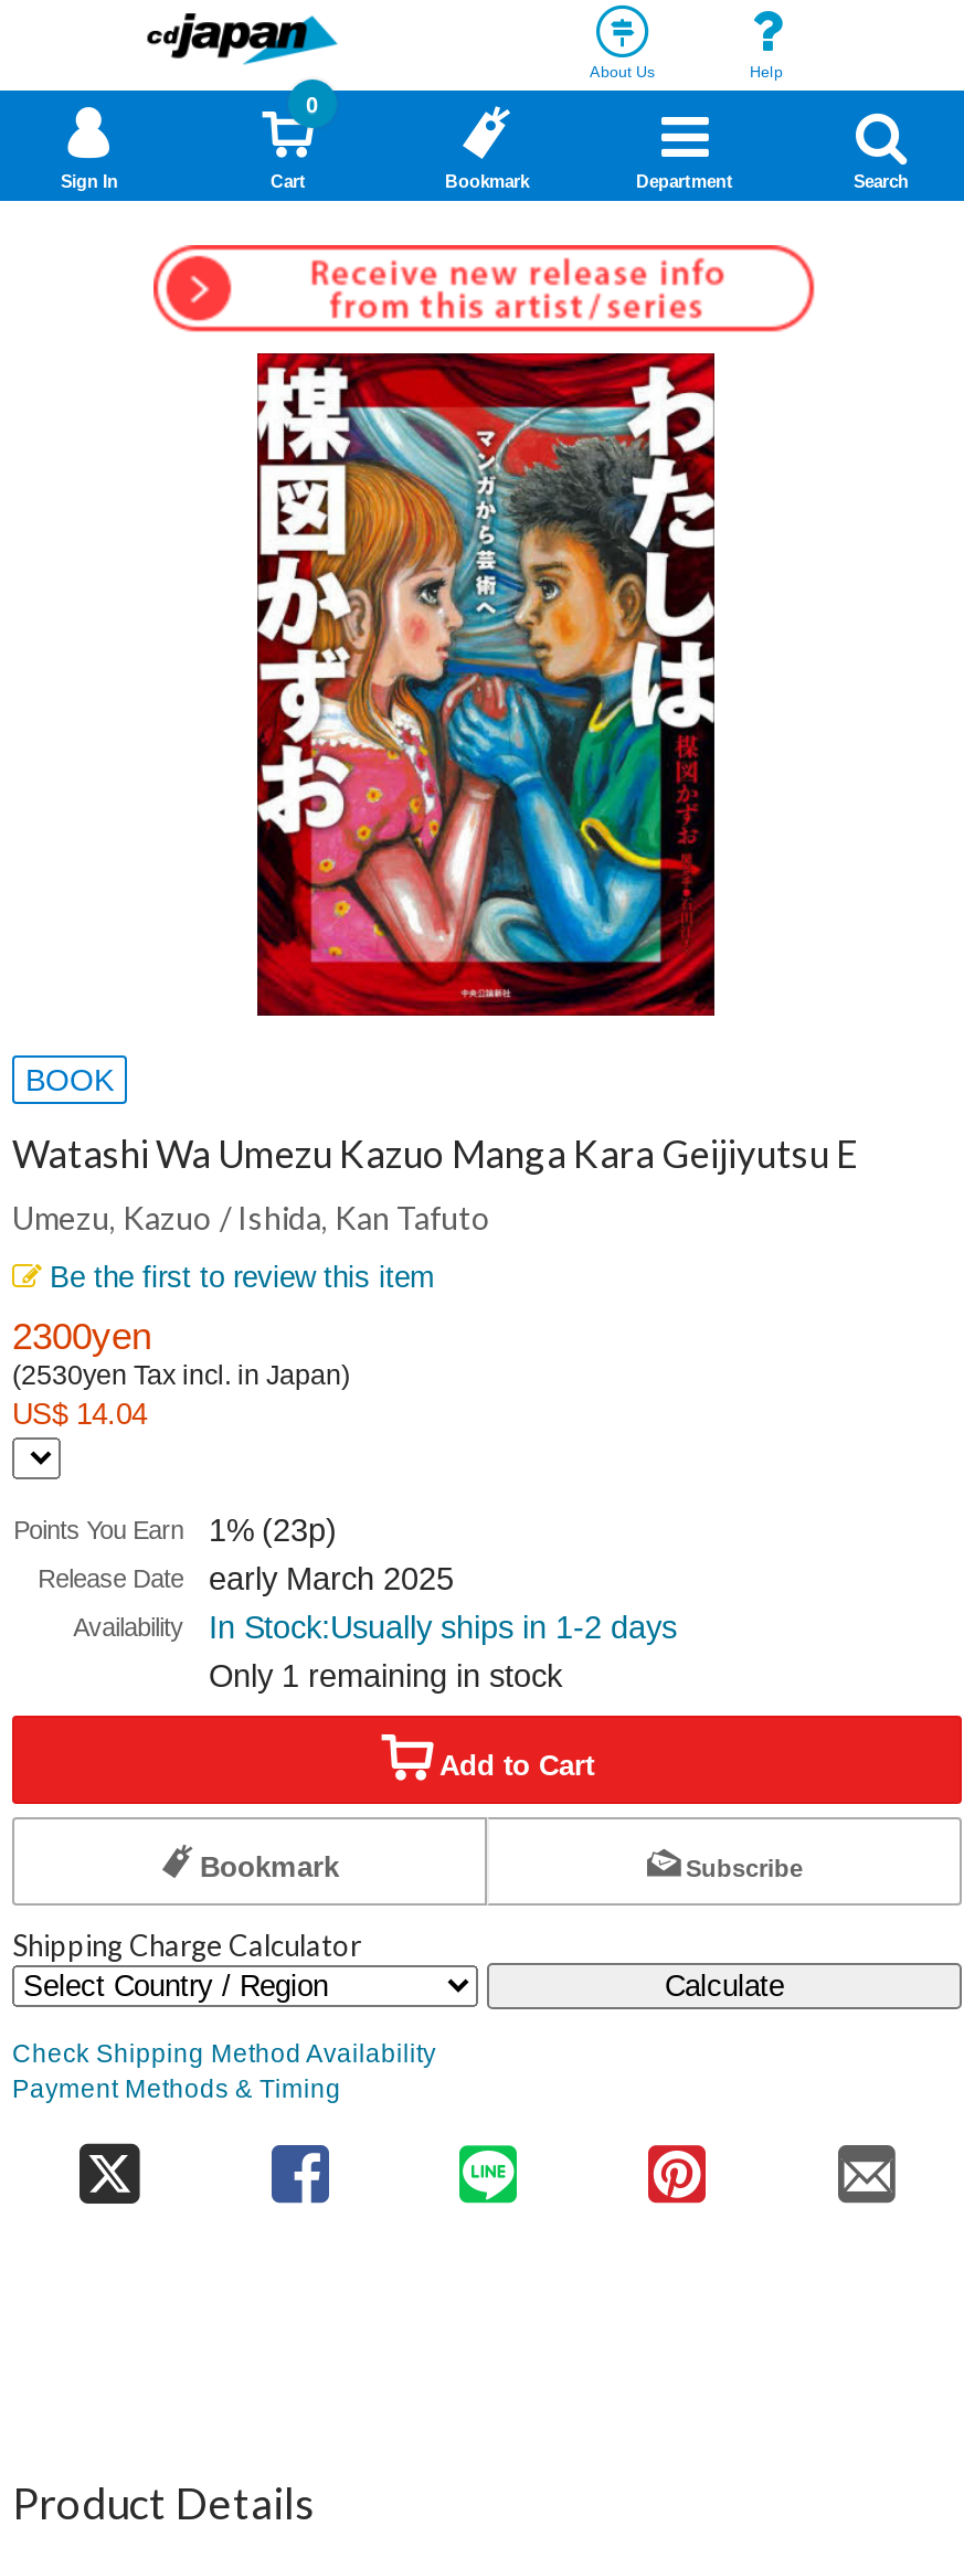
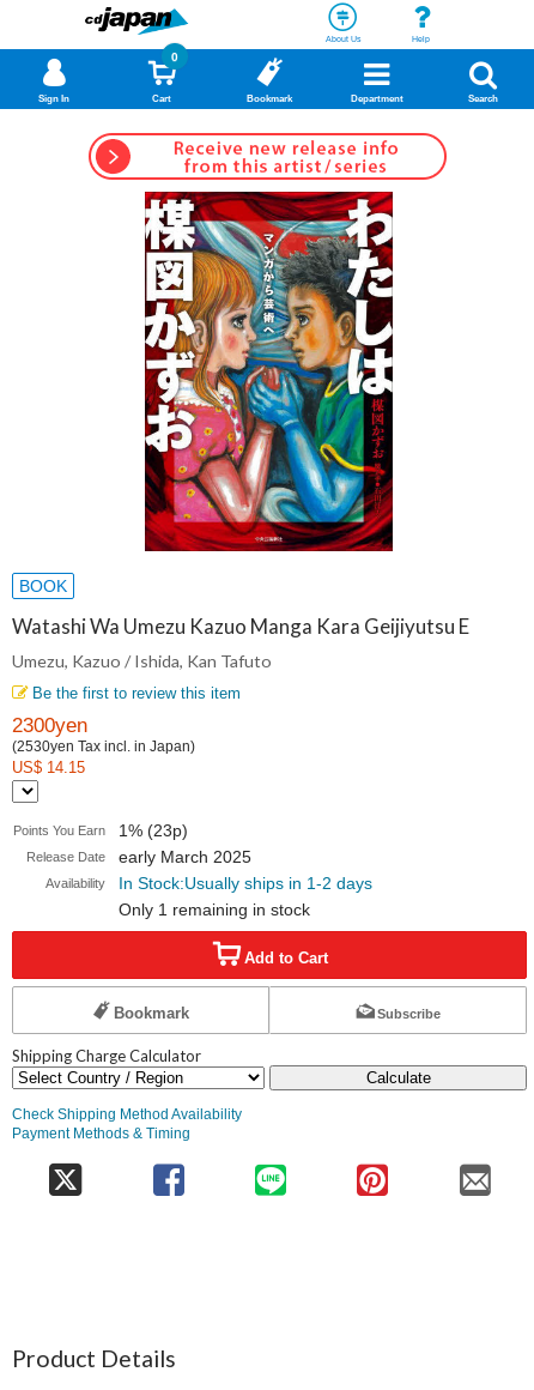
- US$ 14.04
+ US$ 14.15
